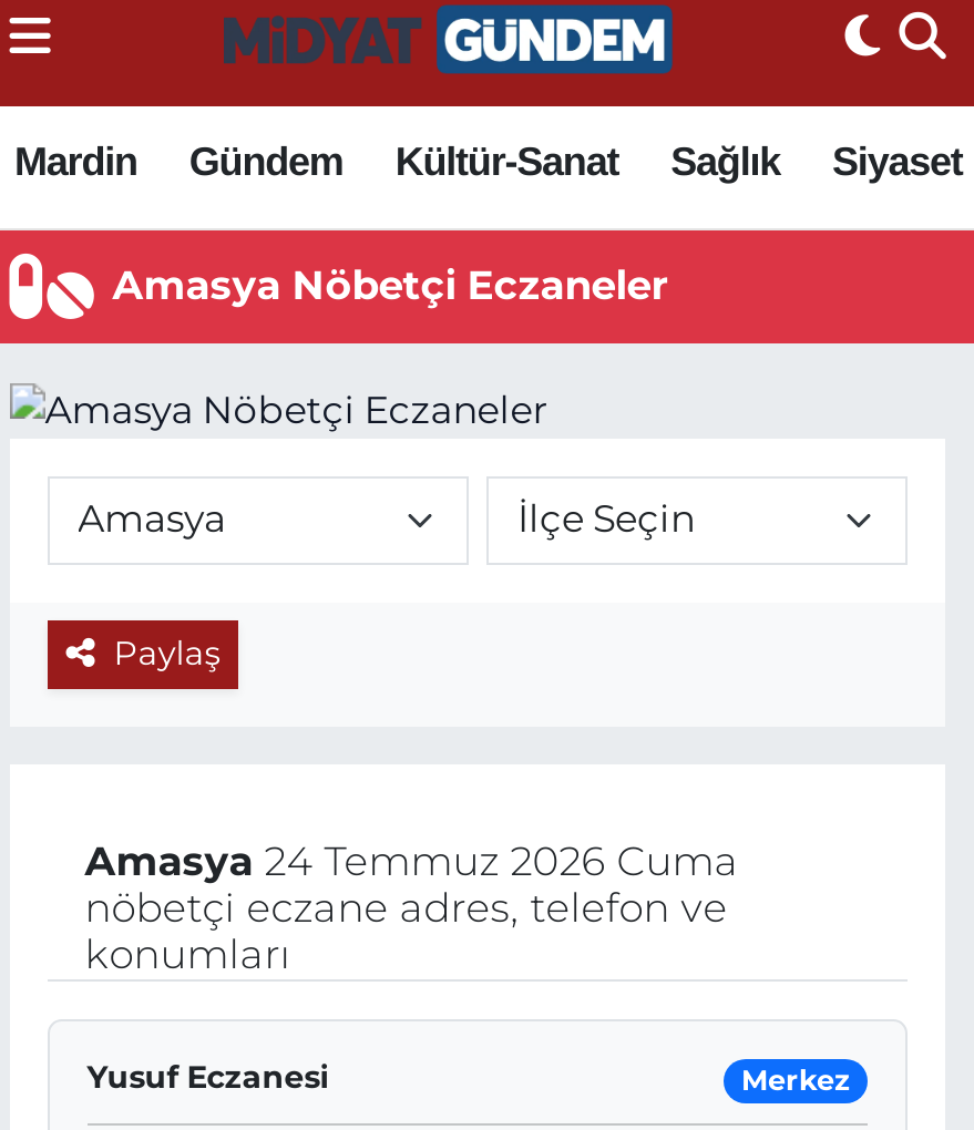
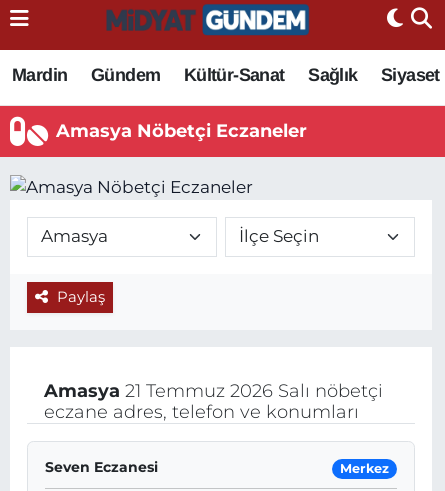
- Amasya 24 Temmuz 2026 Cuma
- nöbetçi eczane adres, telefon ve
- konumları
+ Amasya 21 Temmuz 2026 Salı nöbetçi
+ eczane adres, telefon ve konumları

- Yusuf Eczanesi
+ Seven Eczanesi
